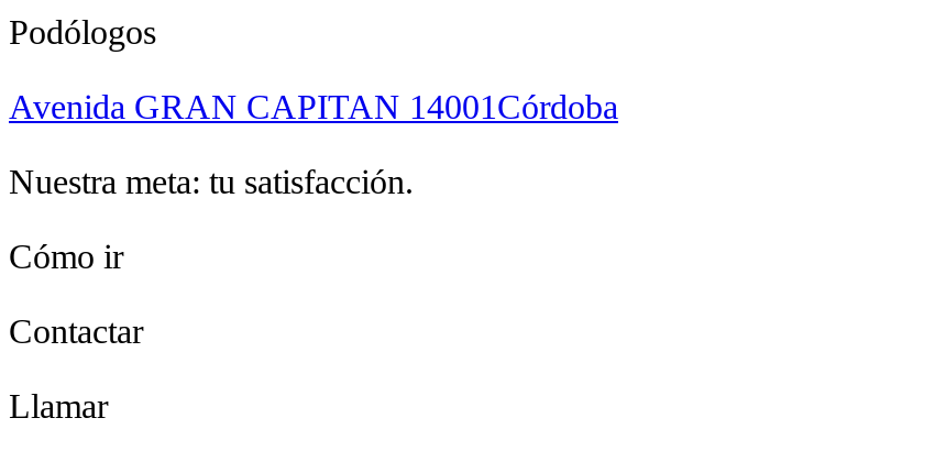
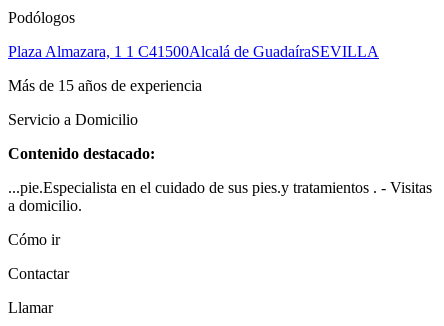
- Avenida GRAN CAPITAN 14001 Córdoba
- Nuestra meta: tu satisfacción.
+ Plaza Almazara, 1 1 C41500Alcalá de GuadaíraSEVILLA
+ Más de 15 años de experiencia
+ Servicio a Domicilio
+ Contenido destacado:
+ ...pie.Especialista en el cuidado de sus pies.y tratamientos . - Visitas
+ a domicilio.
